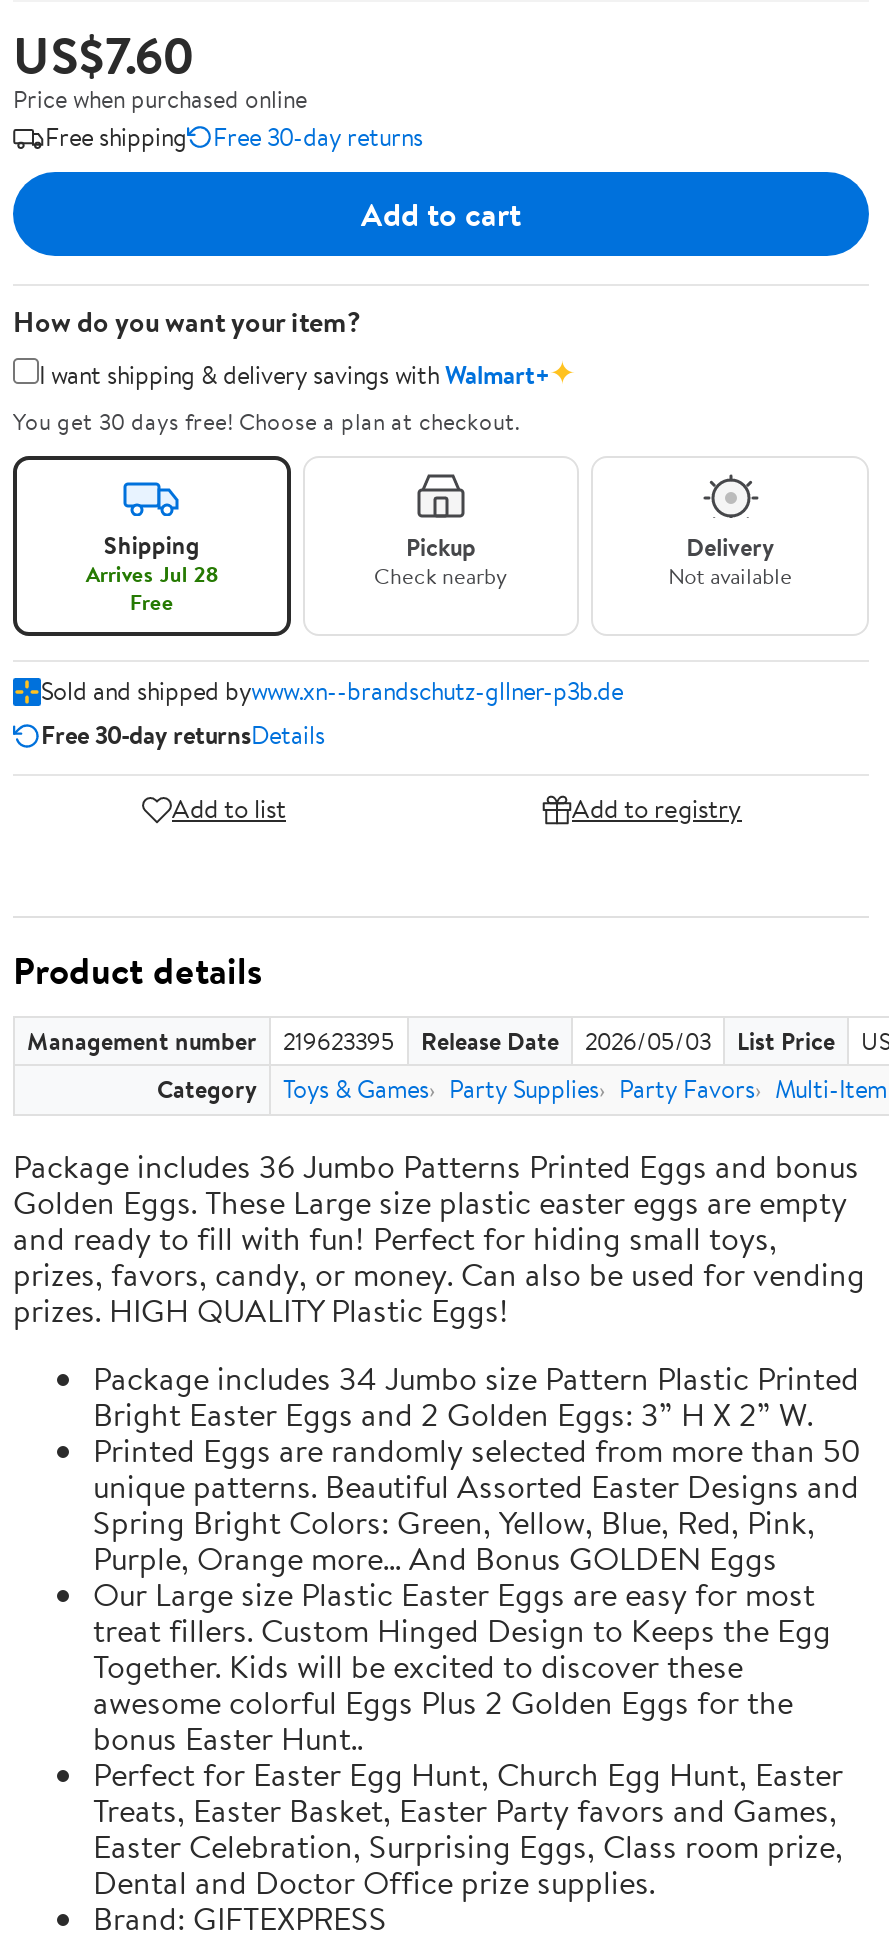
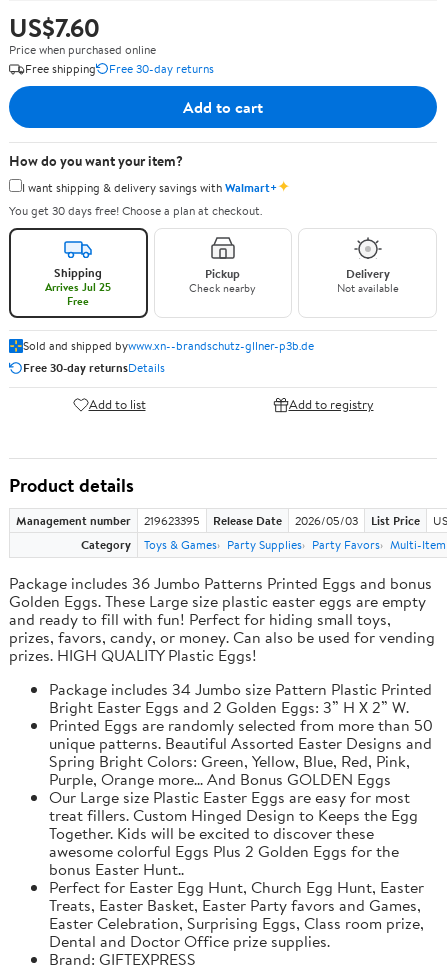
- Arrives Jul 28
+ Arrives Jul 25
